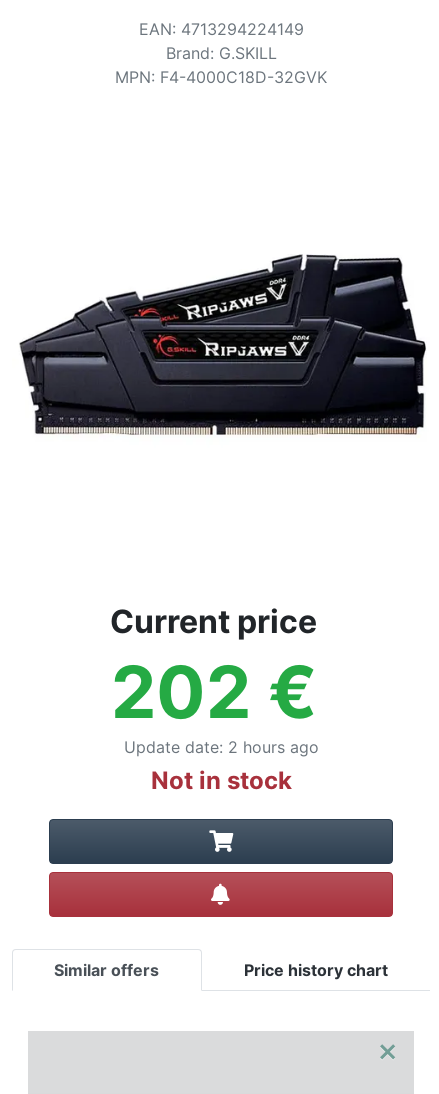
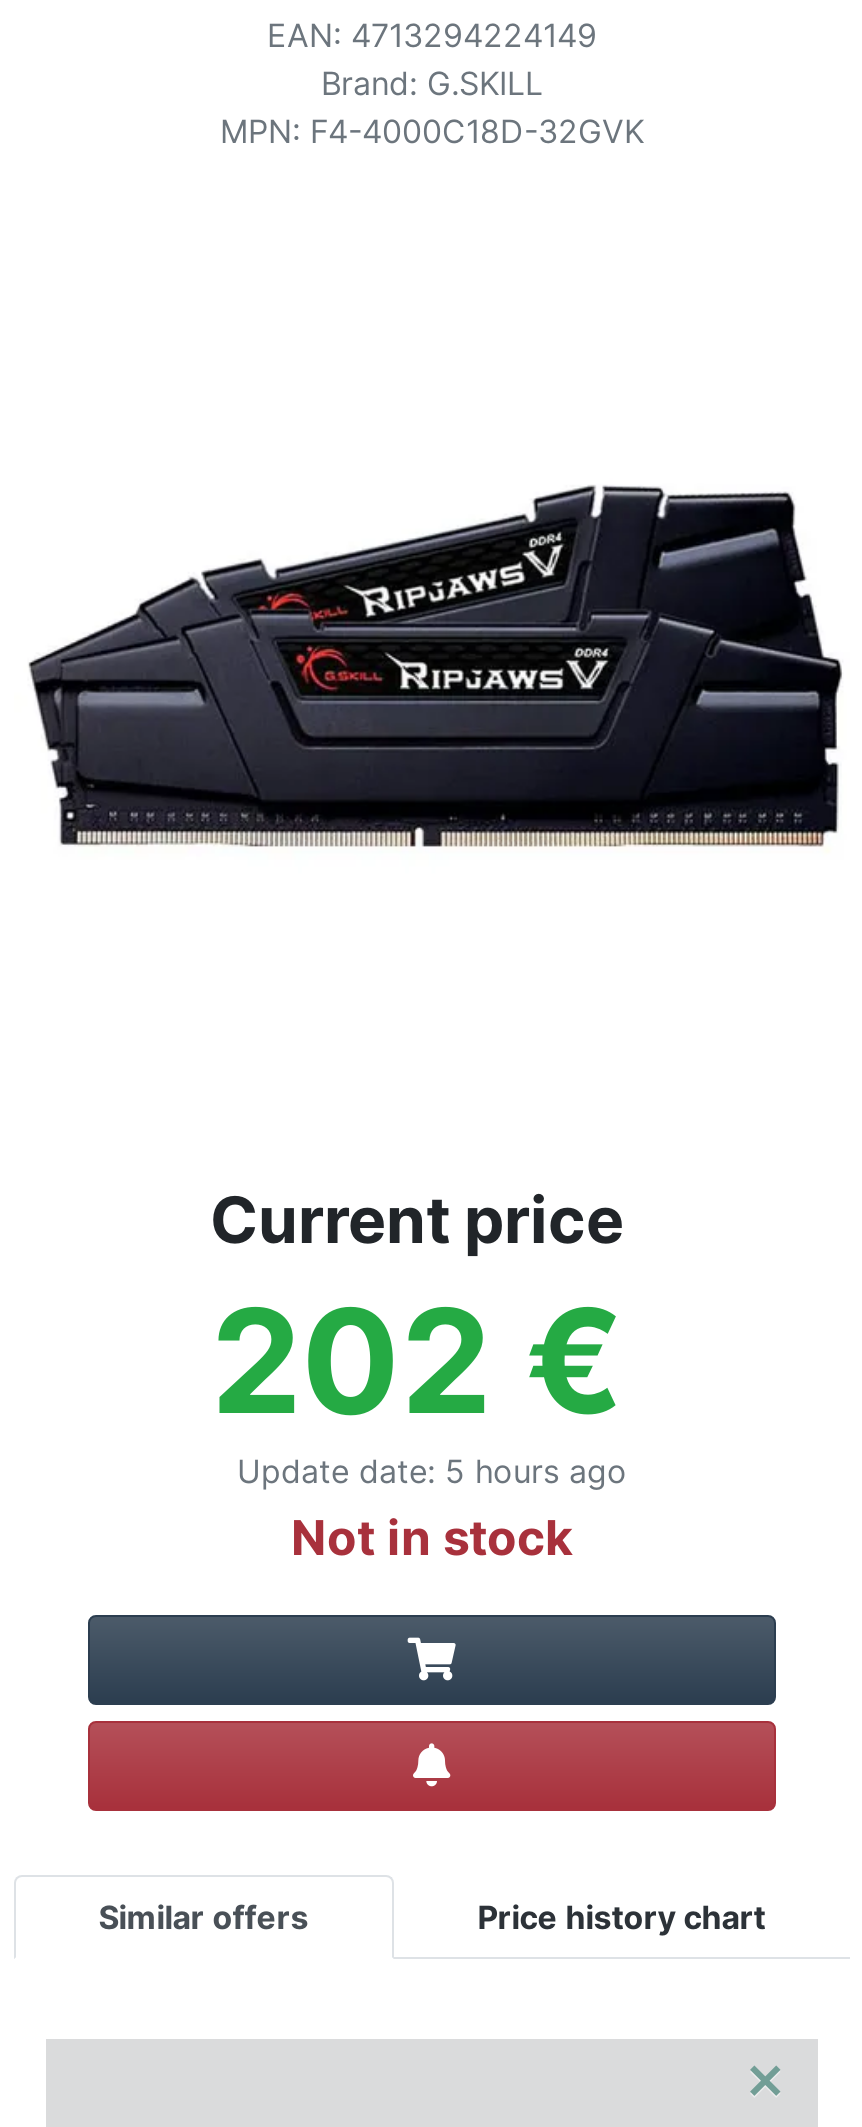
- Update date: 2 hours ago
+ Update date: 5 hours ago
